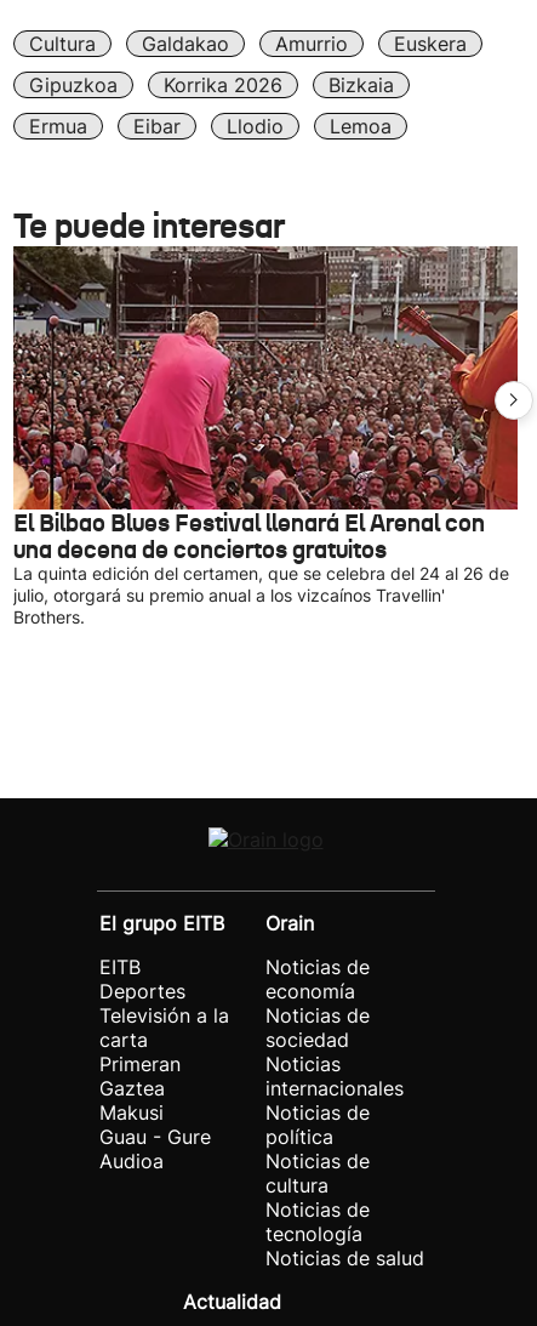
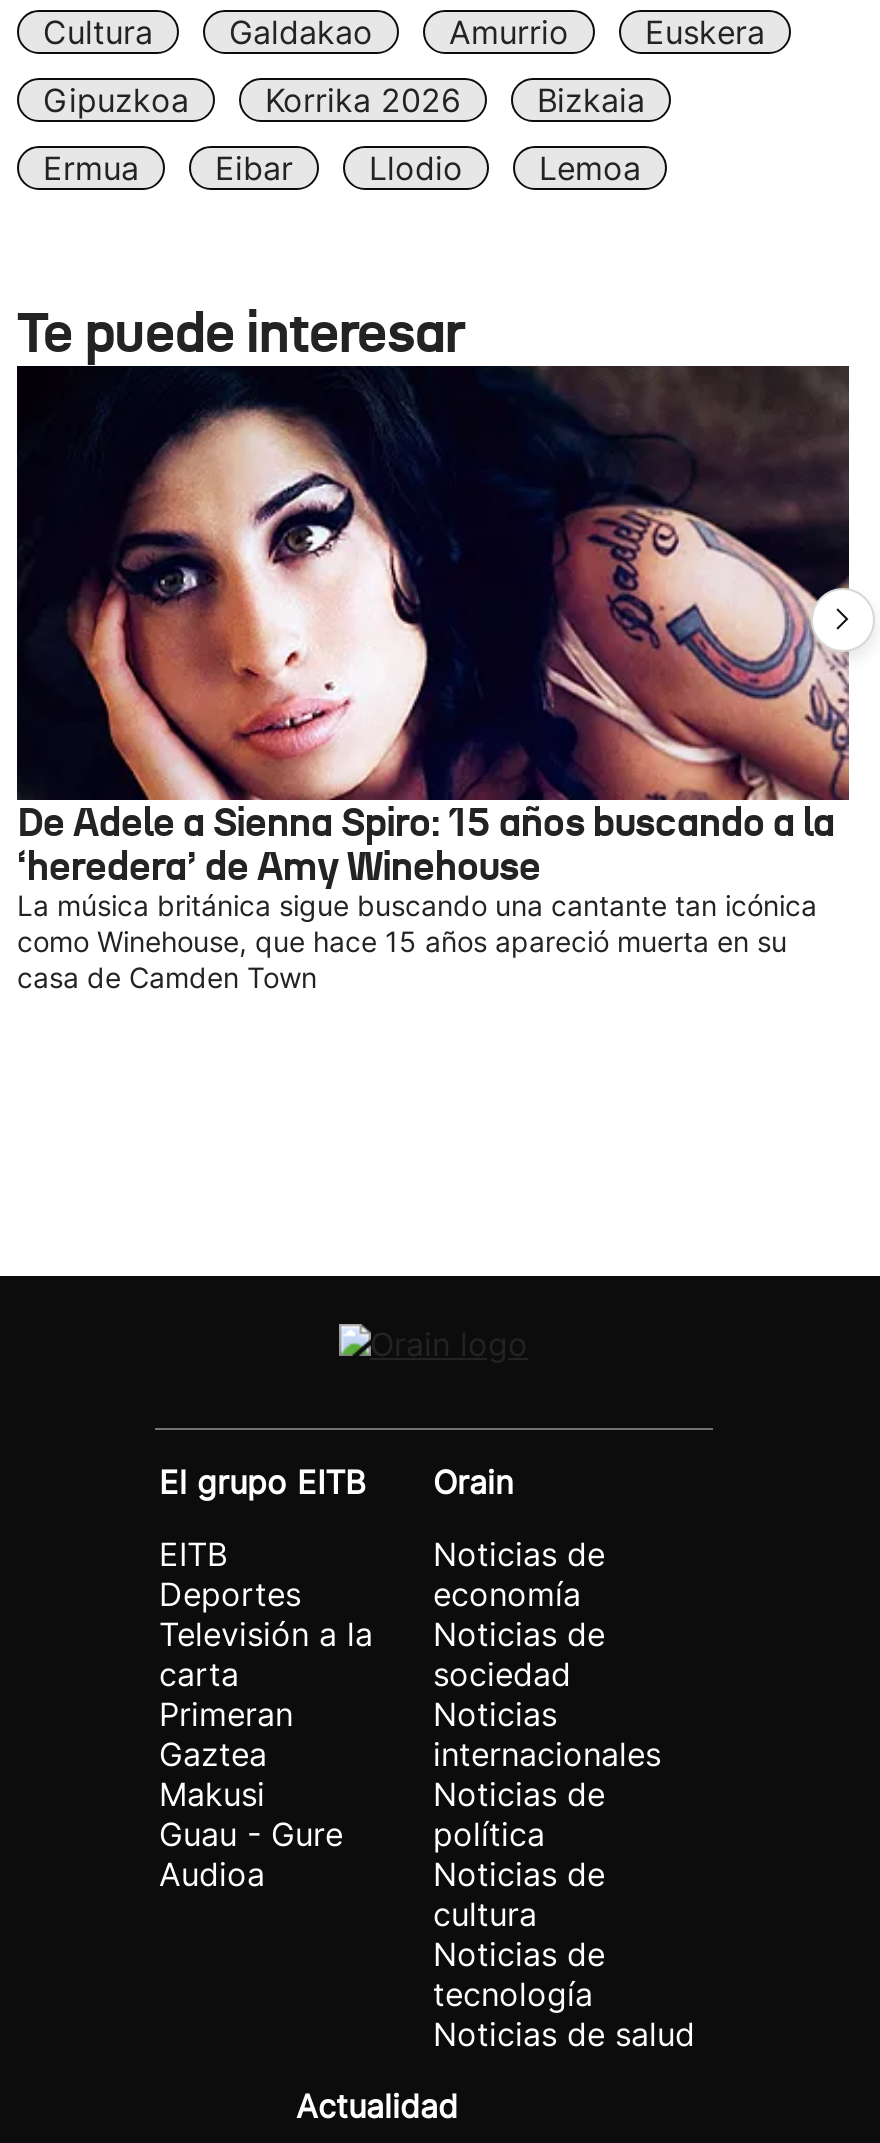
- [image]
- El Bilbao Blues Festival llenará El Arenal con
- una decena de conciertos gratuitos
- La quinta edición del certamen, que se celebra del 24 al 26 de
- julio, otorgará su premio anual a los vizcaínos Travellin'
- Brothers.
+ [image]
+ De Adele a Sienna Spiro: 15 años buscando a la
+ ‘heredera’ de Amy Winehouse
+ La música británica sigue buscando una cantante tan icónica
+ como Winehouse, que hace 15 años apareció muerta en su
+ casa de Camden Town
